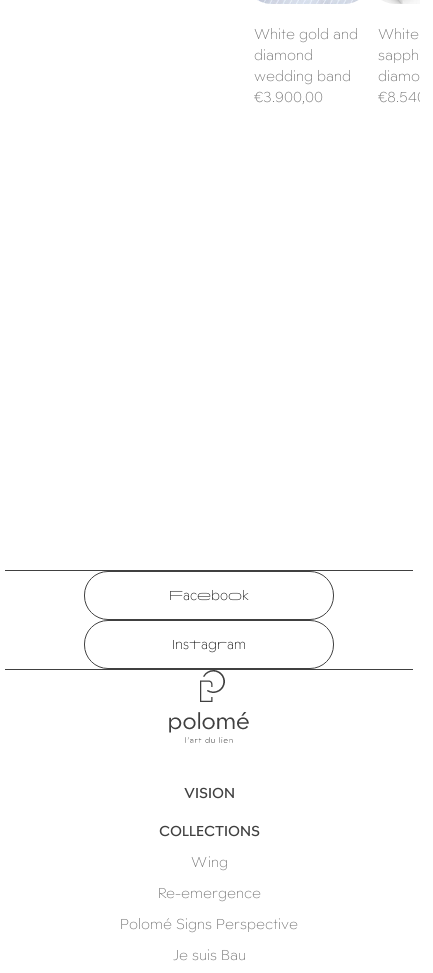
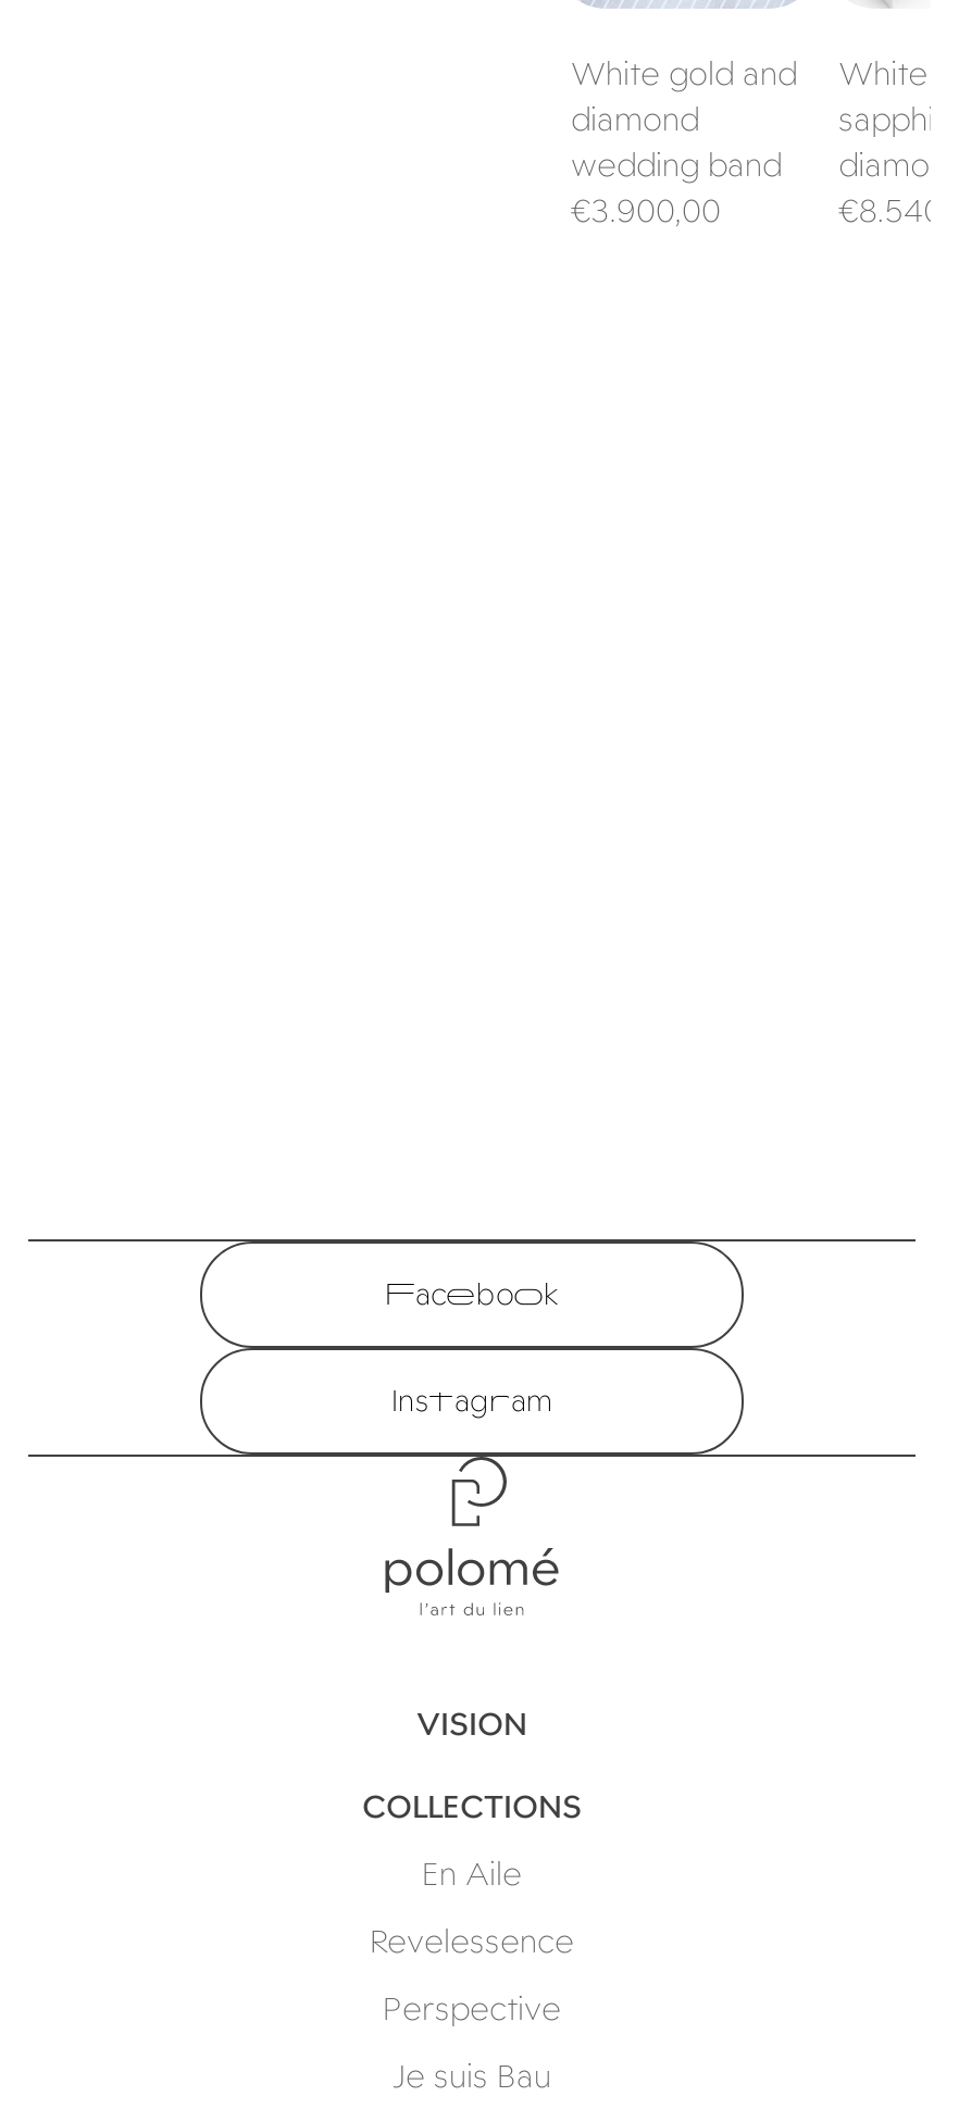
- Wing
+ En Aile

- Re-emergence
+ Revelessence

- Polomé Signs Perspective
+ Perspective
